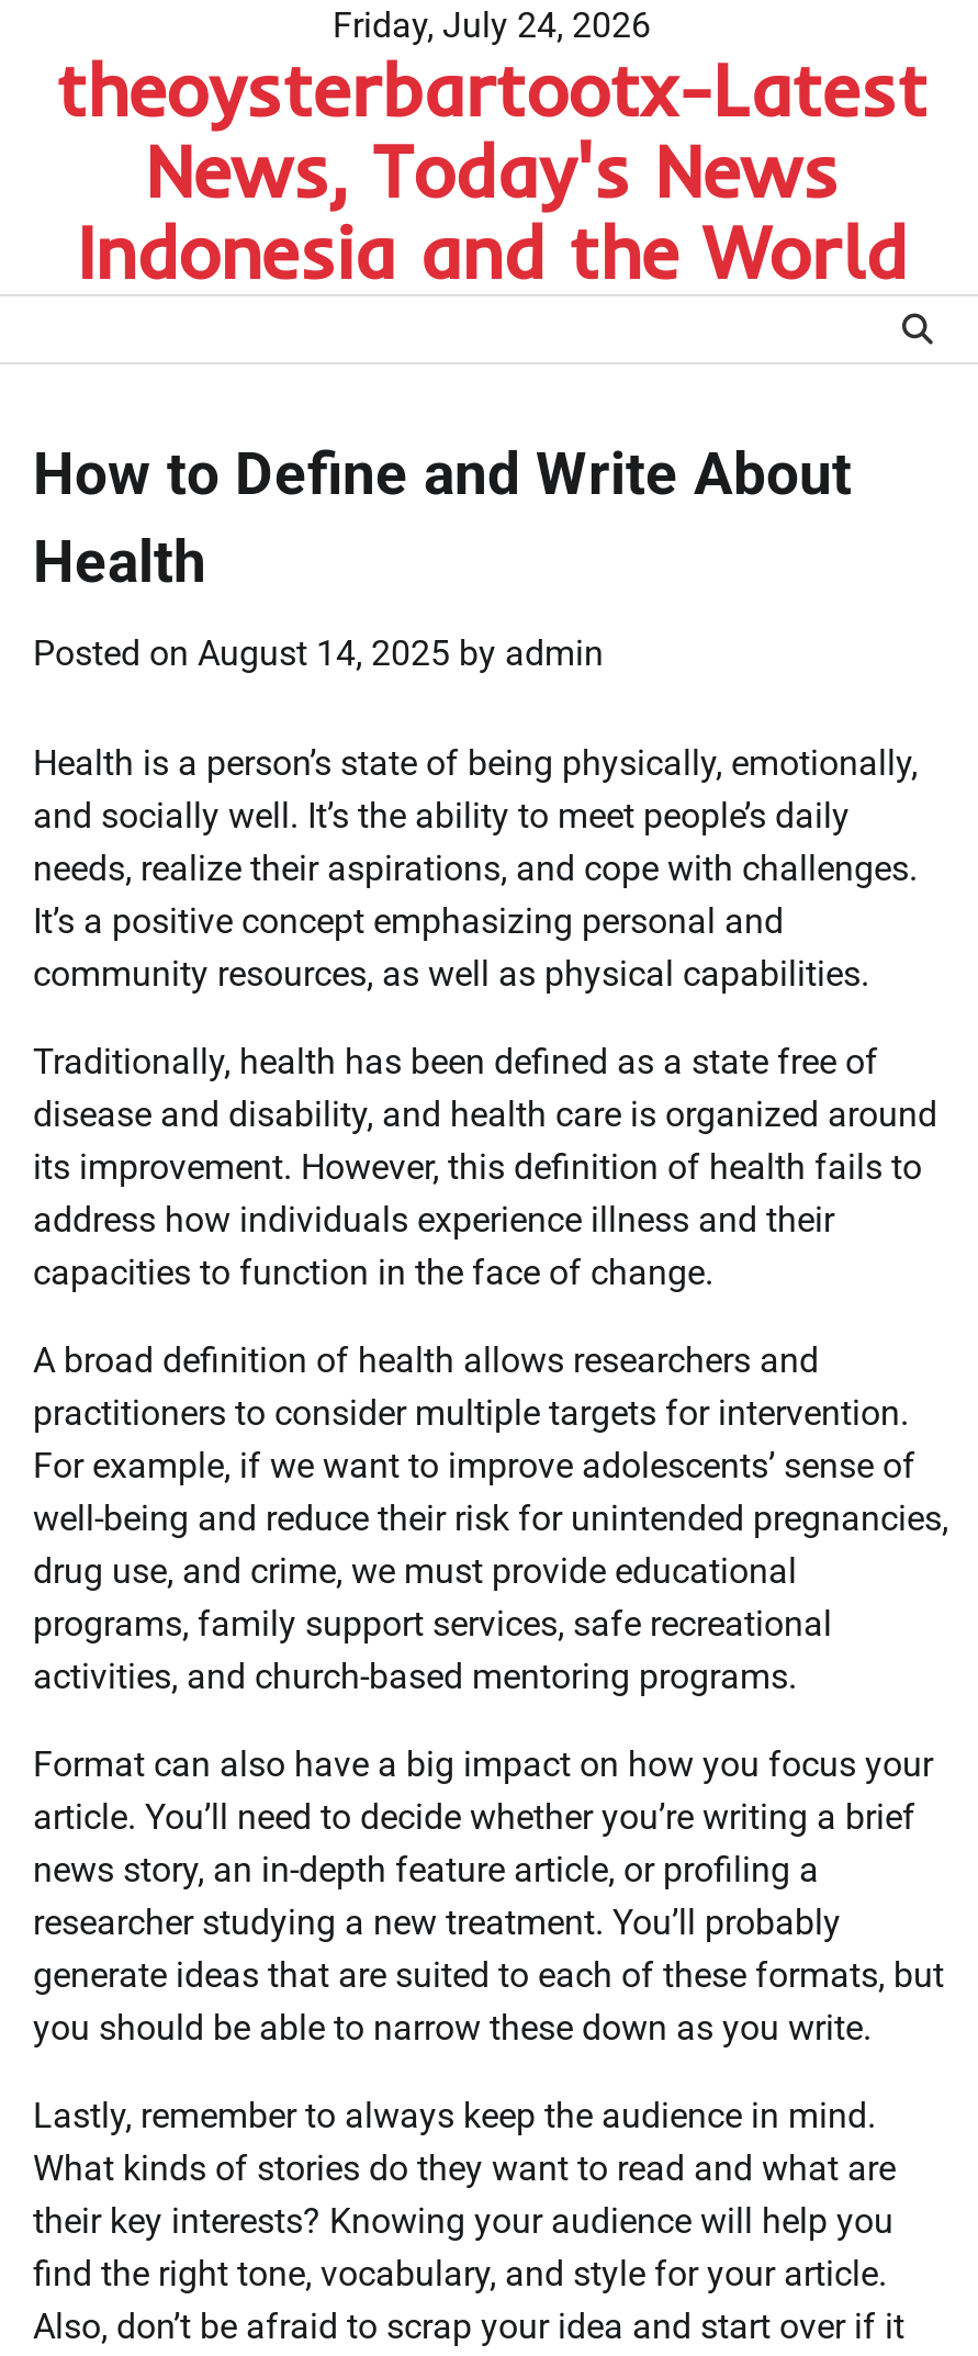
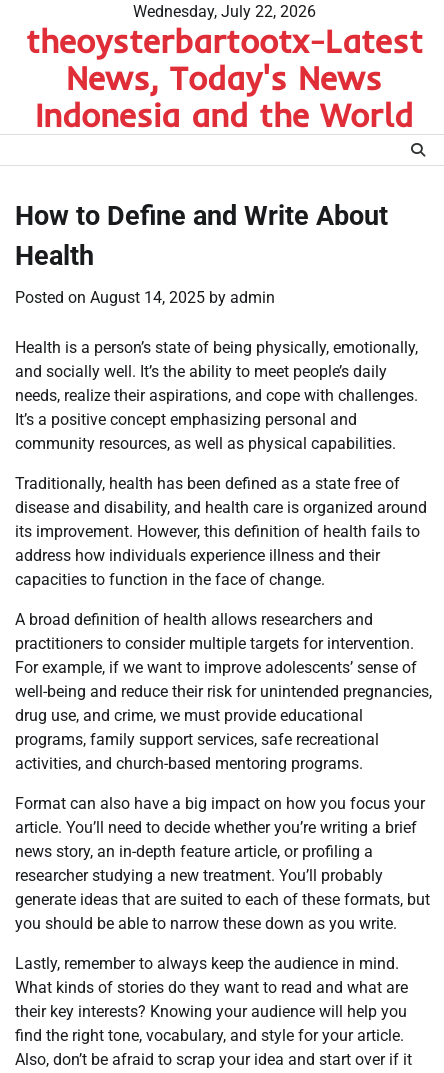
- Friday, July 24, 2026
+ Wednesday, July 22, 2026
